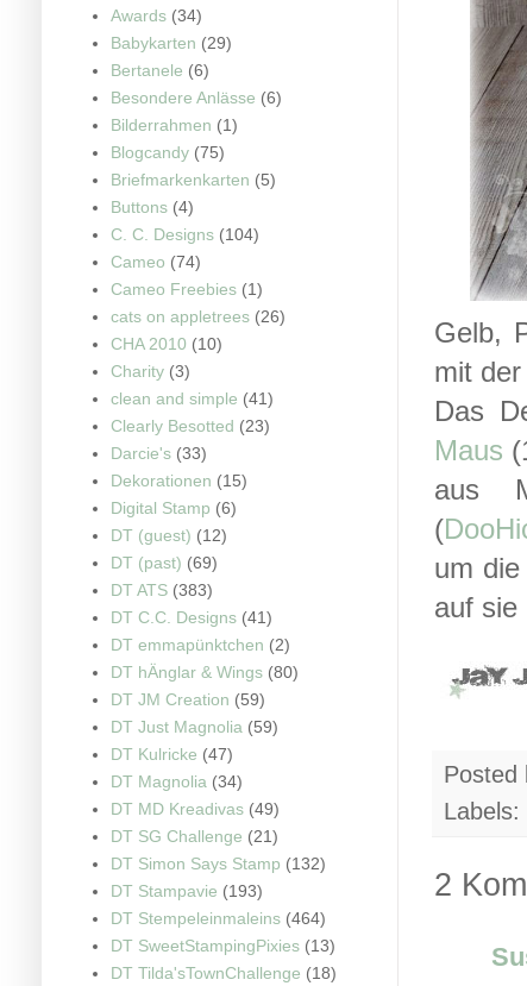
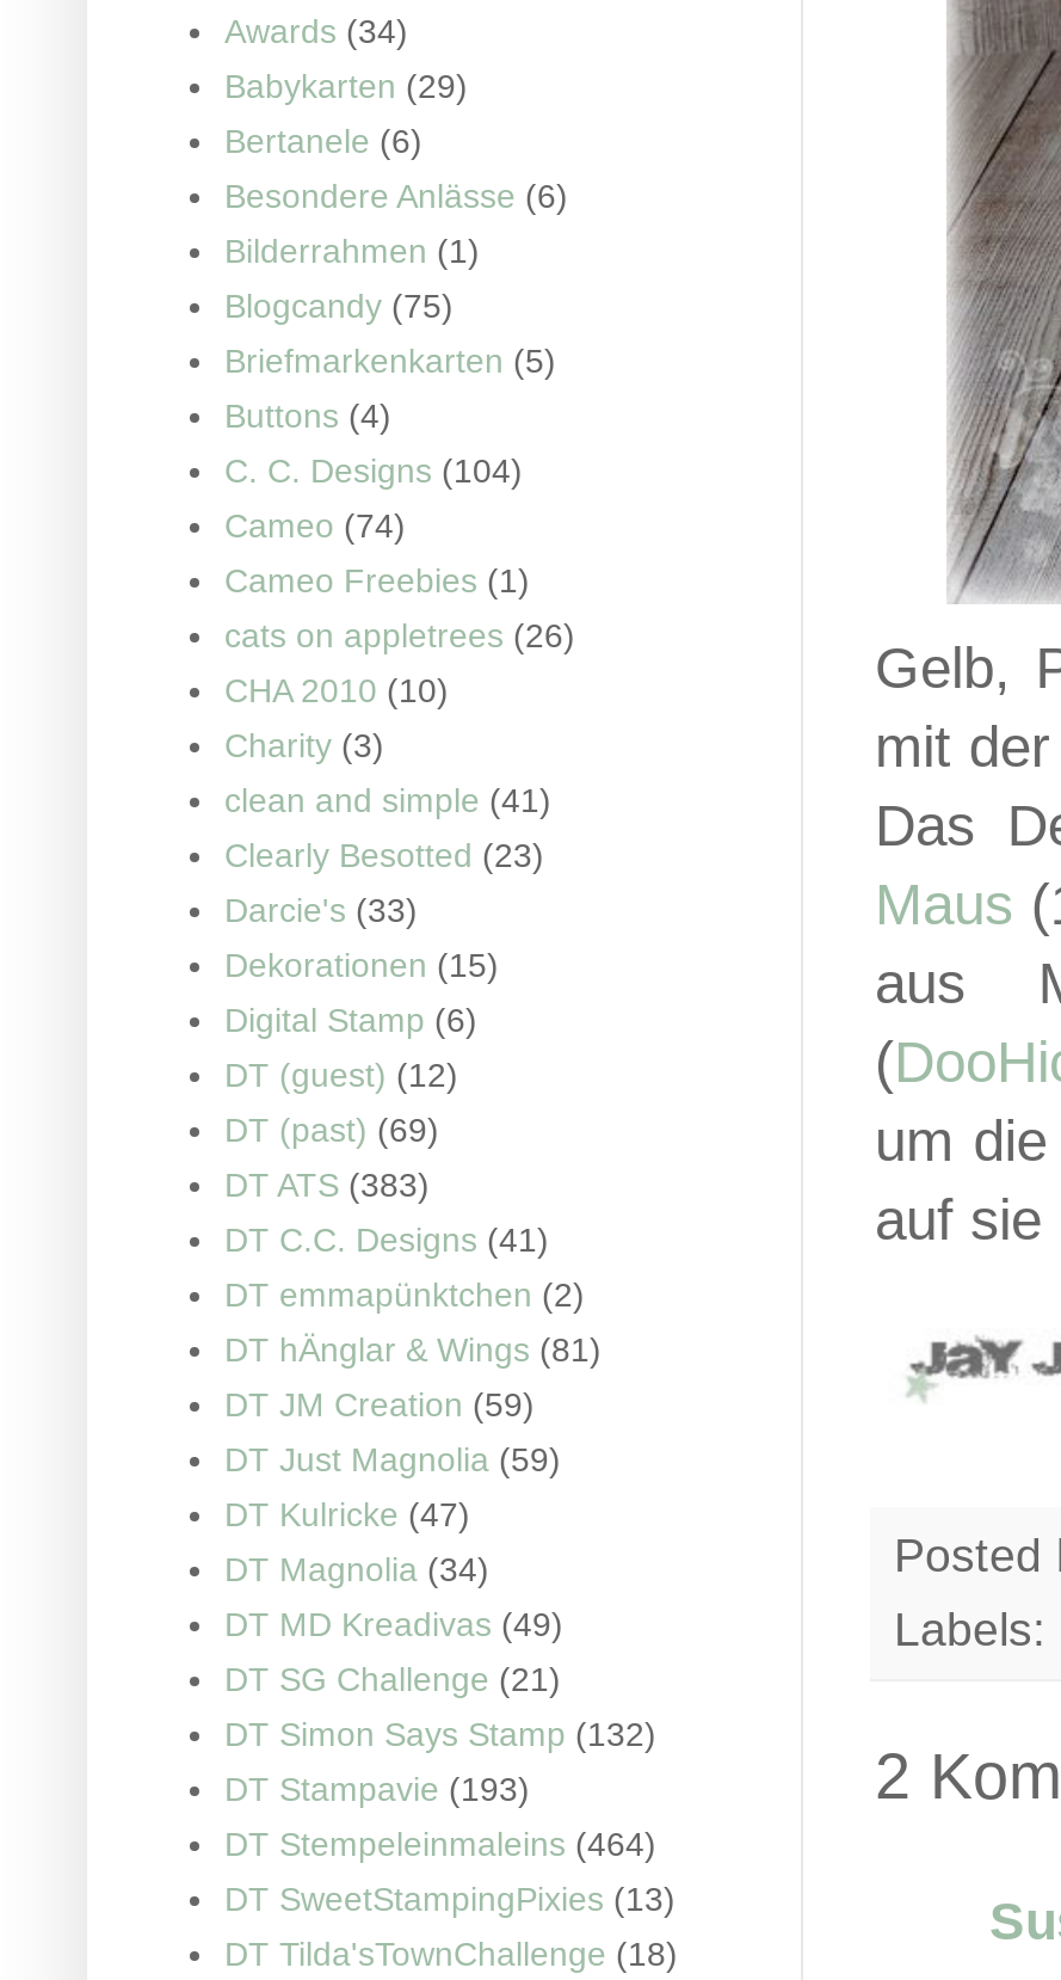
- DT hÄnglar & Wings (80)
+ DT hÄnglar & Wings (81)
